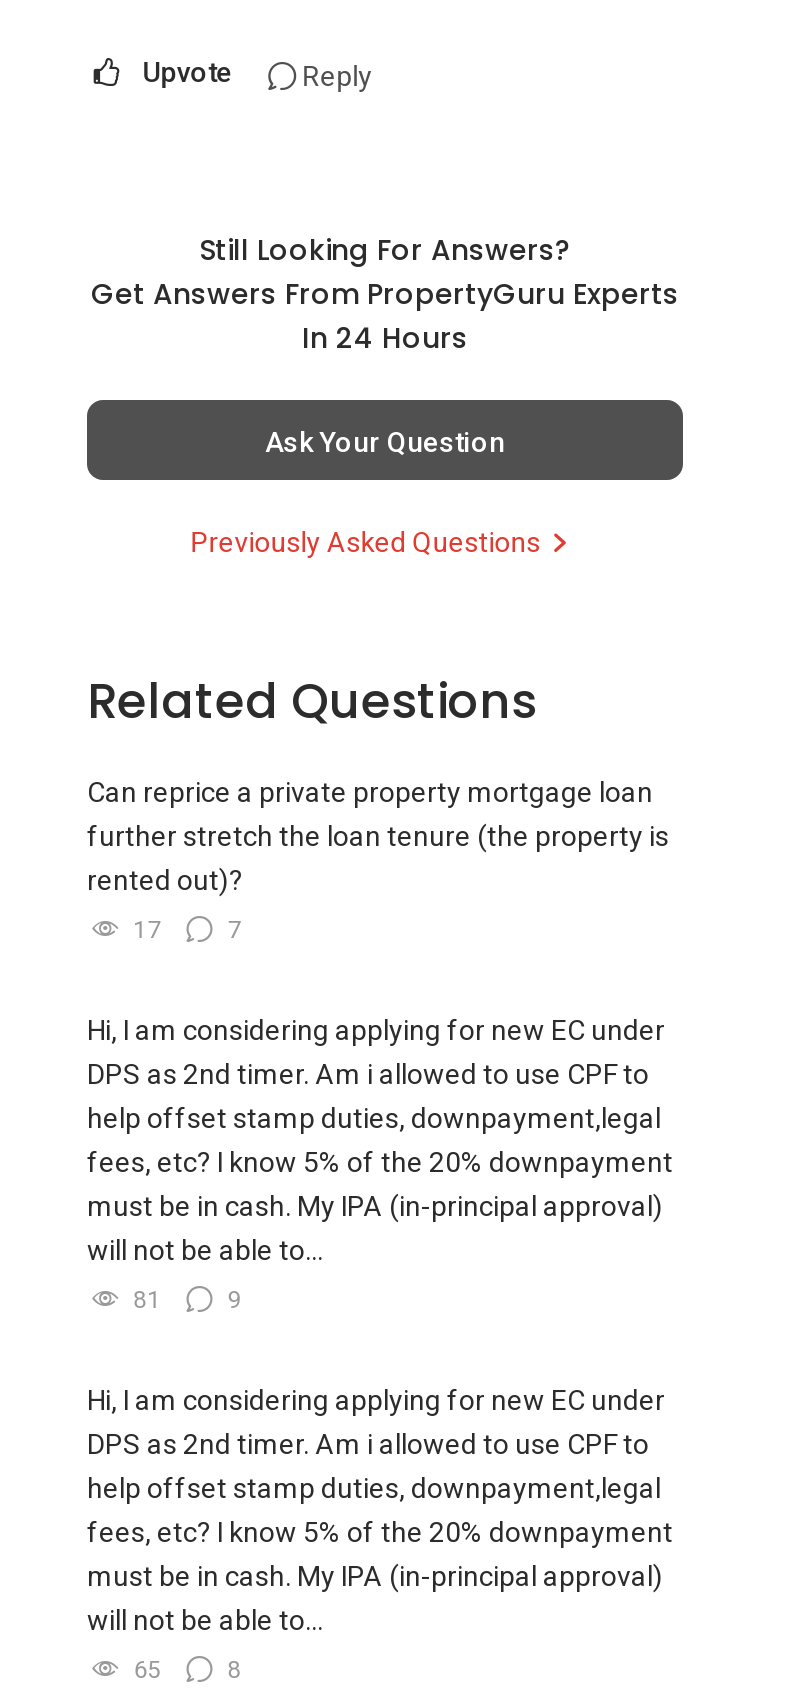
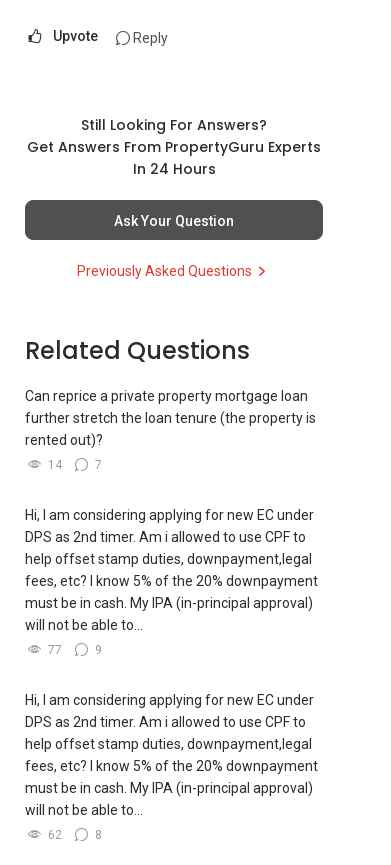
- 17
+ 14

- 81
+ 77

- 65
+ 62
